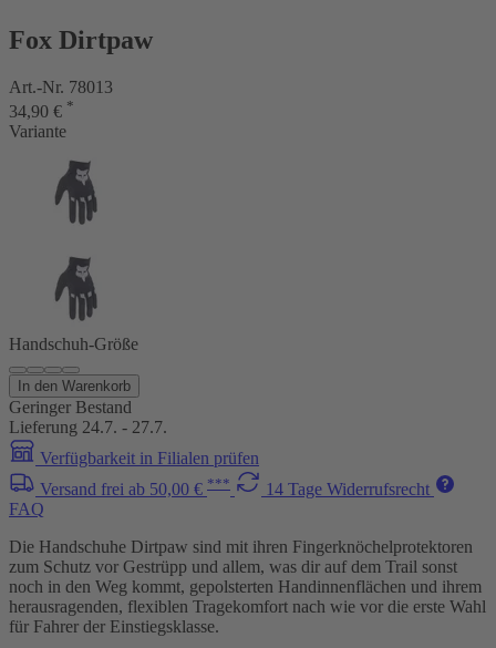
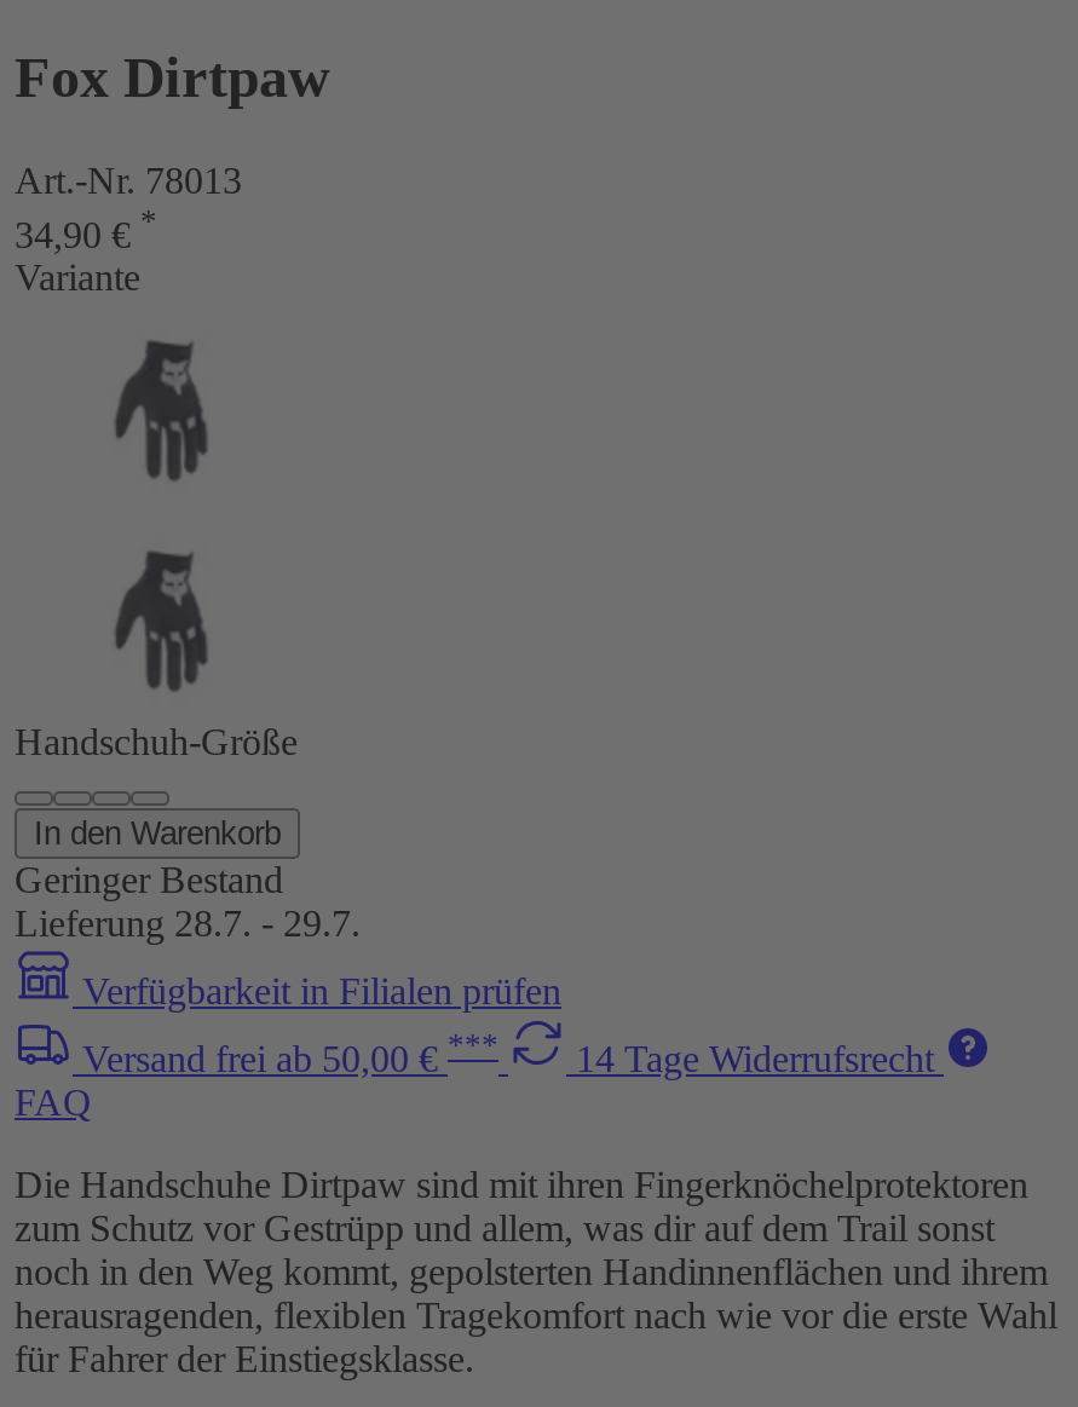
- Lieferung 24.7. - 27.7.
+ Lieferung 28.7. - 29.7.
